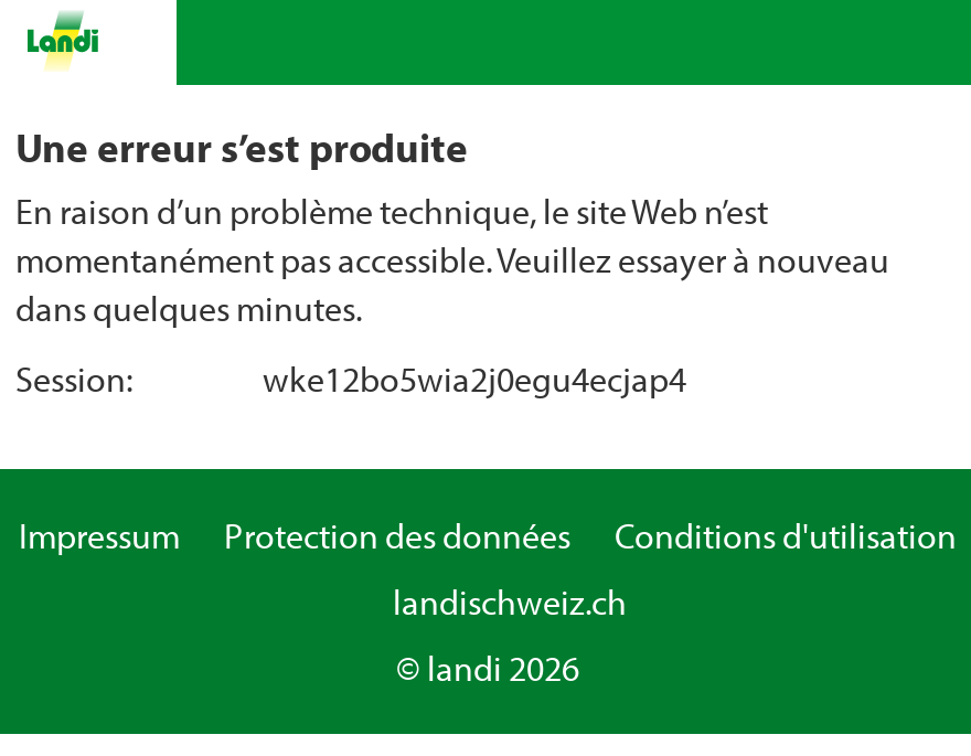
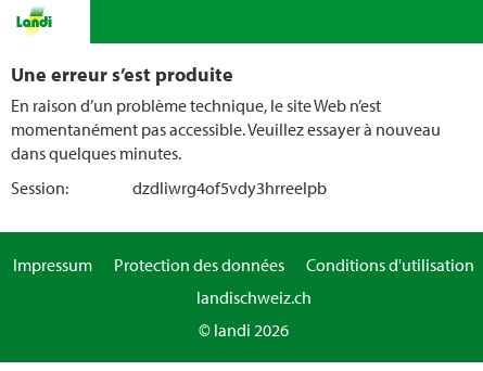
- wke12bo5wia2j0egu4ecjap4
+ dzdliwrg4of5vdy3hrreelpb
